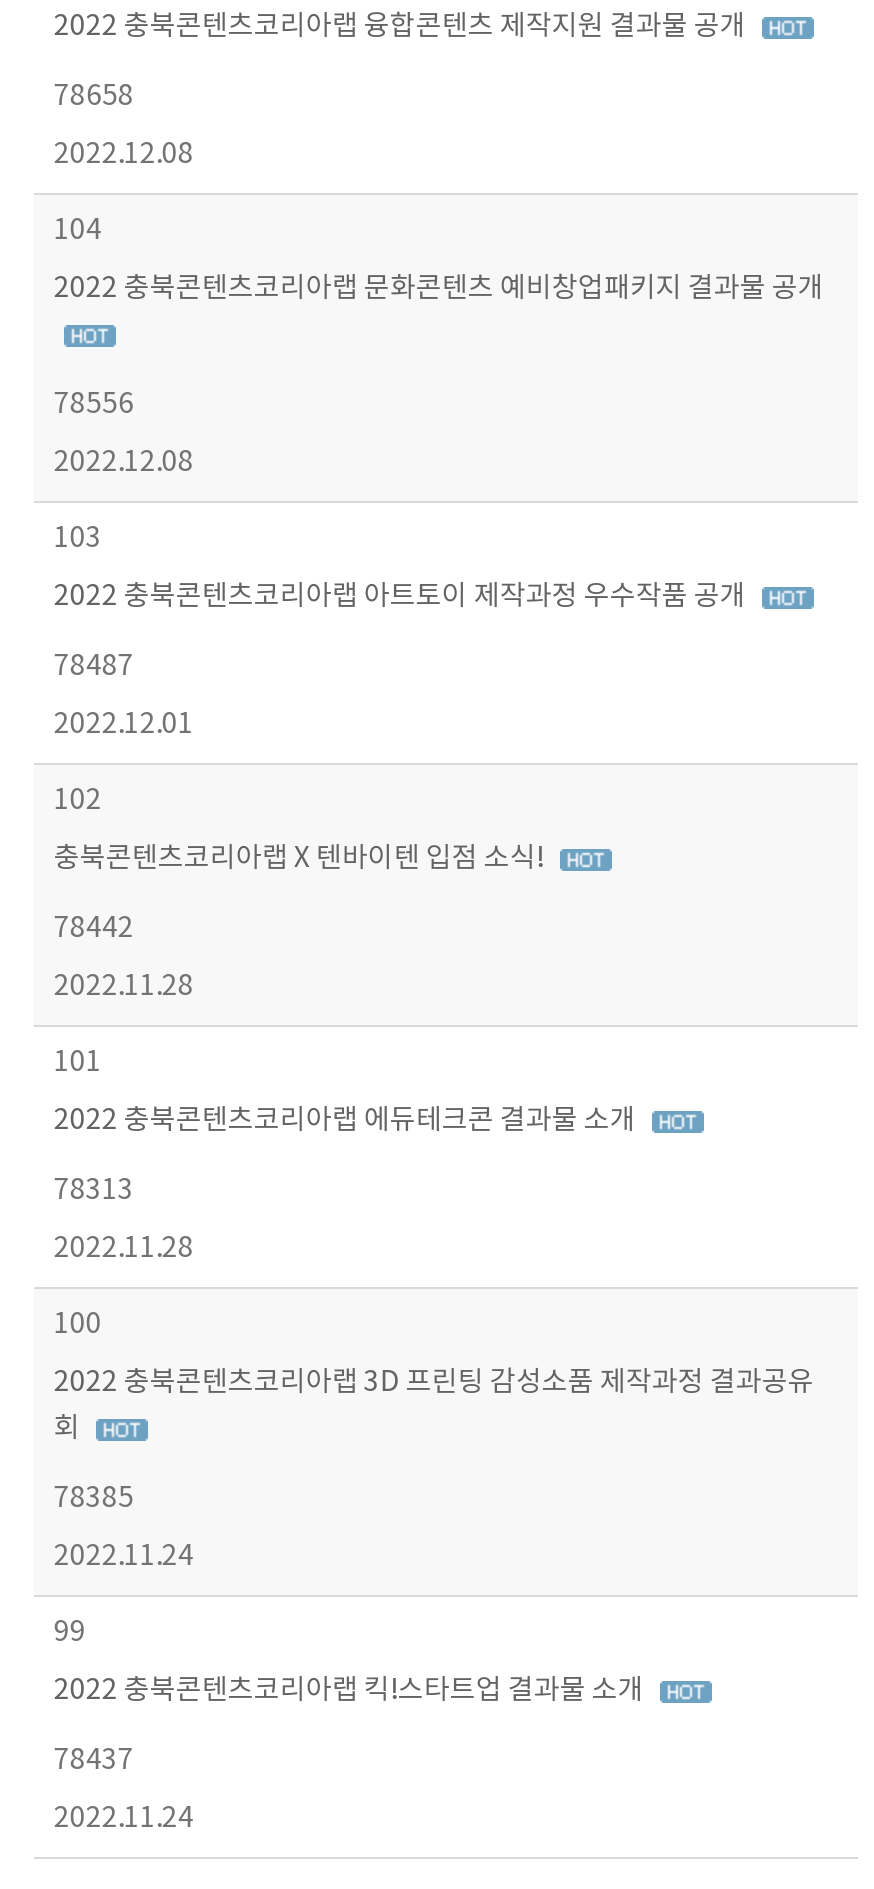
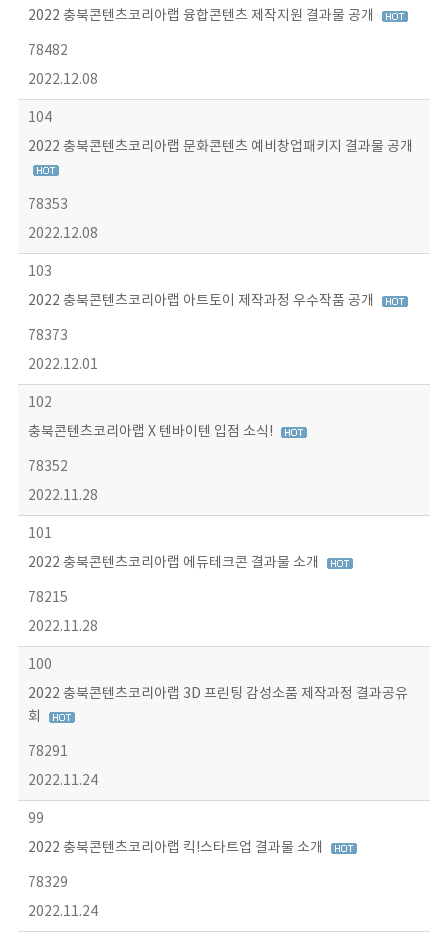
- 78658
+ 78482

- 78556
+ 78353

- 78487
+ 78373

- 78442
+ 78352

- 78313
+ 78215

- 78385
+ 78291

- 78437
+ 78329
